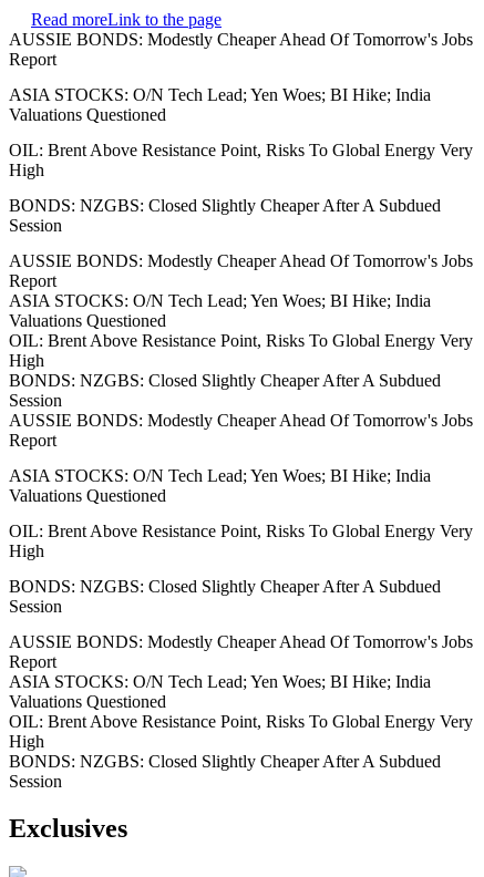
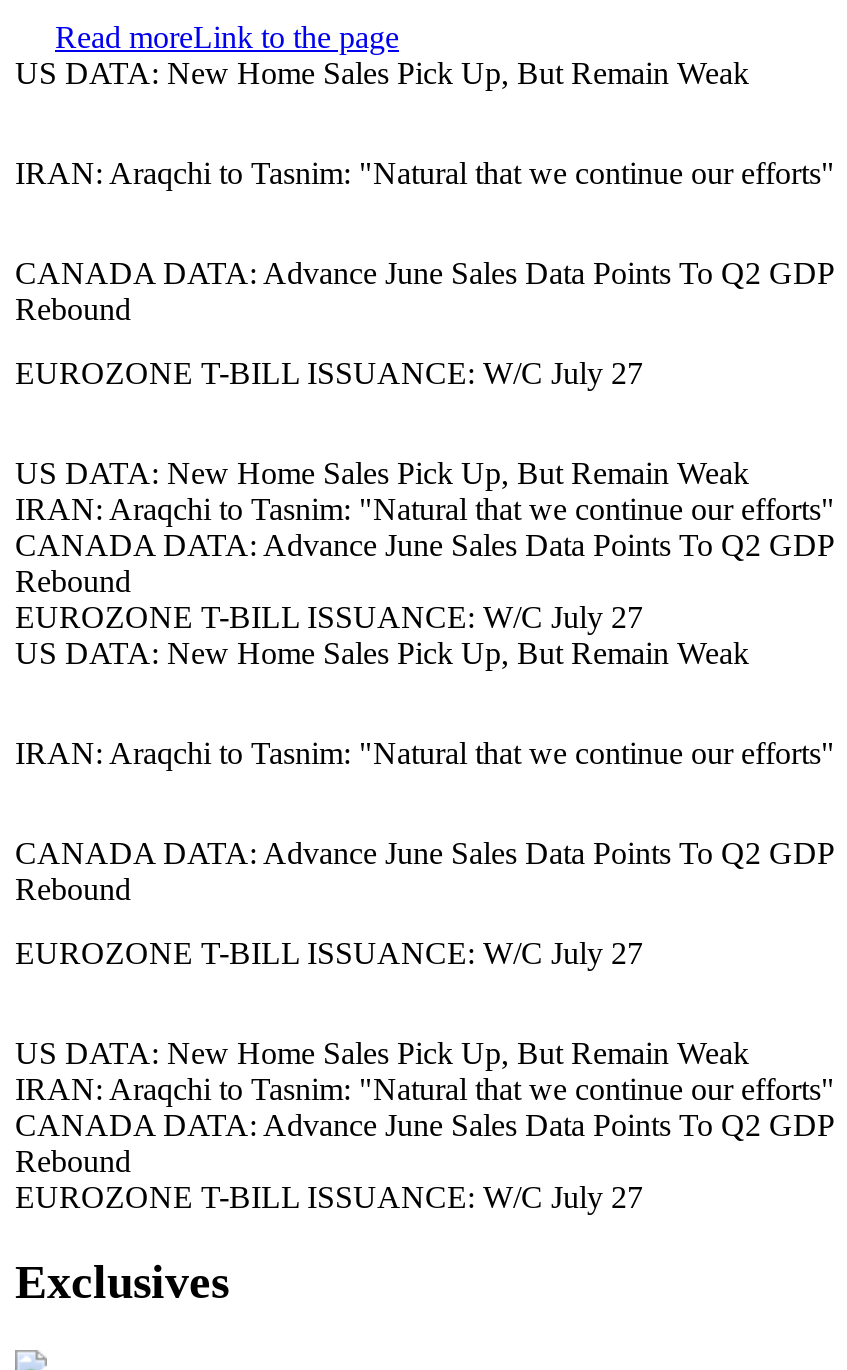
- AUSSIE BONDS: Modestly Cheaper Ahead Of Tomorrow's Jobs
- Report
+ US DATA: New Home Sales Pick Up, But Remain Weak

- ASIA STOCKS: O/N Tech Lead; Yen Woes; BI Hike; India
- Valuations Questioned
+ IRAN: Araqchi to Tasnim: "Natural that we continue our efforts"

- OIL: Brent Above Resistance Point, Risks To Global Energy Very
- High
+ CANADA DATA: Advance June Sales Data Points To Q2 GDP
+ Rebound

- BONDS: NZGBS: Closed Slightly Cheaper After A Subdued
- Session
+ EUROZONE T-BILL ISSUANCE: W/C July 27

- AUSSIE BONDS: Modestly Cheaper Ahead Of Tomorrow's Jobs
- Report
- ASIA STOCKS: O/N Tech Lead; Yen Woes; BI Hike; India
- Valuations Questioned
- OIL: Brent Above Resistance Point, Risks To Global Energy Very
- High
- BONDS: NZGBS: Closed Slightly Cheaper After A Subdued
- Session
- AUSSIE BONDS: Modestly Cheaper Ahead Of Tomorrow's Jobs
- Report
+ US DATA: New Home Sales Pick Up, But Remain Weak
+ IRAN: Araqchi to Tasnim: "Natural that we continue our efforts"
+ CANADA DATA: Advance June Sales Data Points To Q2 GDP
+ Rebound
+ EUROZONE T-BILL ISSUANCE: W/C July 27
+ US DATA: New Home Sales Pick Up, But Remain Weak

- ASIA STOCKS: O/N Tech Lead; Yen Woes; BI Hike; India
- Valuations Questioned
+ IRAN: Araqchi to Tasnim: "Natural that we continue our efforts"

- OIL: Brent Above Resistance Point, Risks To Global Energy Very
- High
+ CANADA DATA: Advance June Sales Data Points To Q2 GDP
+ Rebound

- BONDS: NZGBS: Closed Slightly Cheaper After A Subdued
- Session
+ EUROZONE T-BILL ISSUANCE: W/C July 27

- AUSSIE BONDS: Modestly Cheaper Ahead Of Tomorrow's Jobs
- Report
- ASIA STOCKS: O/N Tech Lead; Yen Woes; BI Hike; India
- Valuations Questioned
- OIL: Brent Above Resistance Point, Risks To Global Energy Very
- High
- BONDS: NZGBS: Closed Slightly Cheaper After A Subdued
- Session
+ US DATA: New Home Sales Pick Up, But Remain Weak
+ IRAN: Araqchi to Tasnim: "Natural that we continue our efforts"
+ CANADA DATA: Advance June Sales Data Points To Q2 GDP
+ Rebound
+ EUROZONE T-BILL ISSUANCE: W/C July 27
